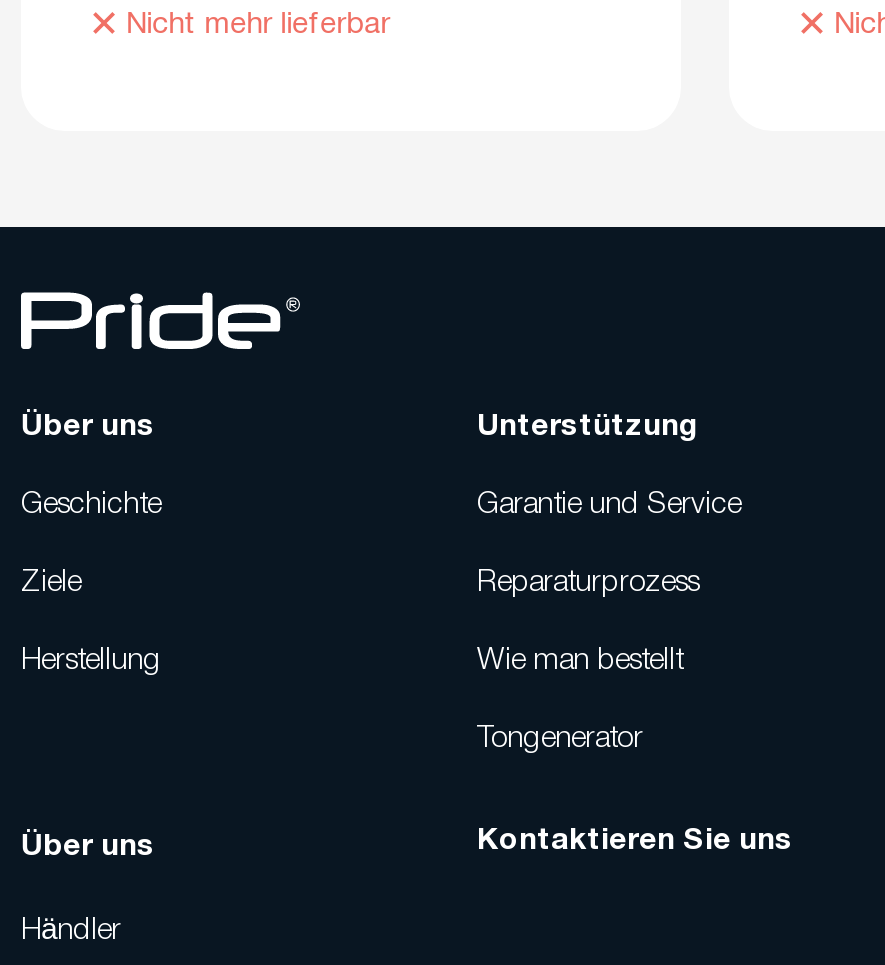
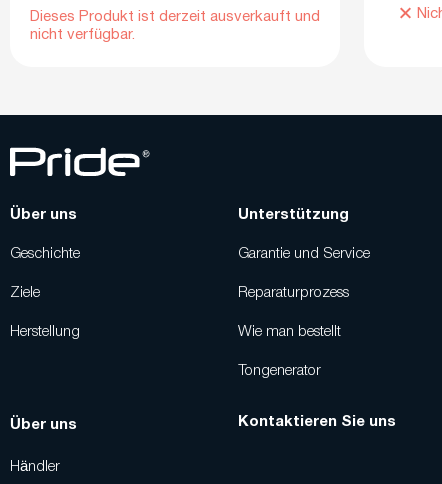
- Nicht mehr lieferbar
+ Dieses Produkt ist derzeit ausverkauft und
+ nicht verfügbar.
